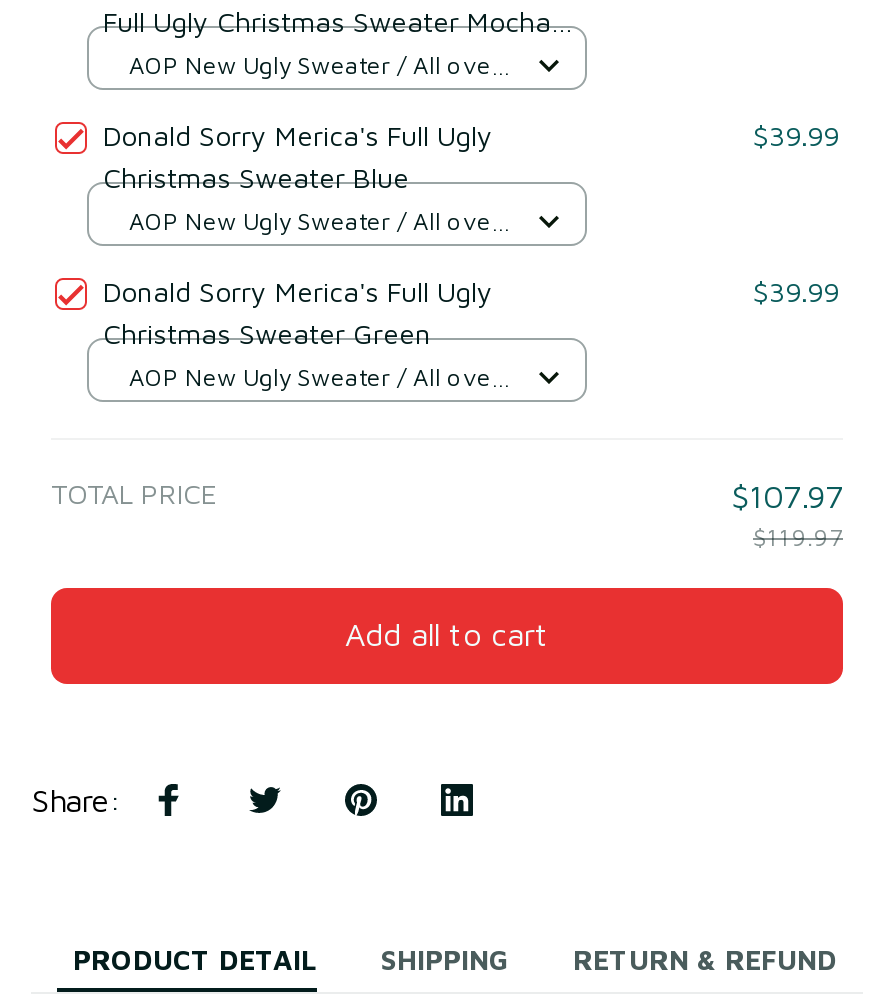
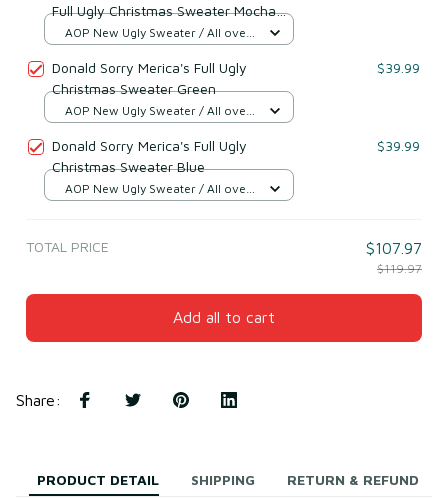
moved down: Christmas Sweater Blue

moved up: Christmas Sweater Green
